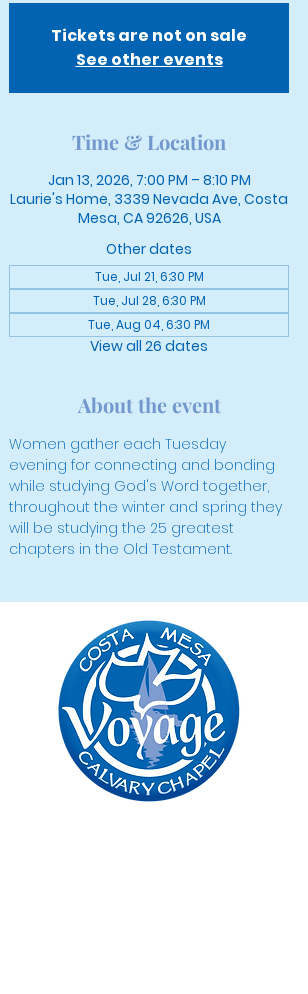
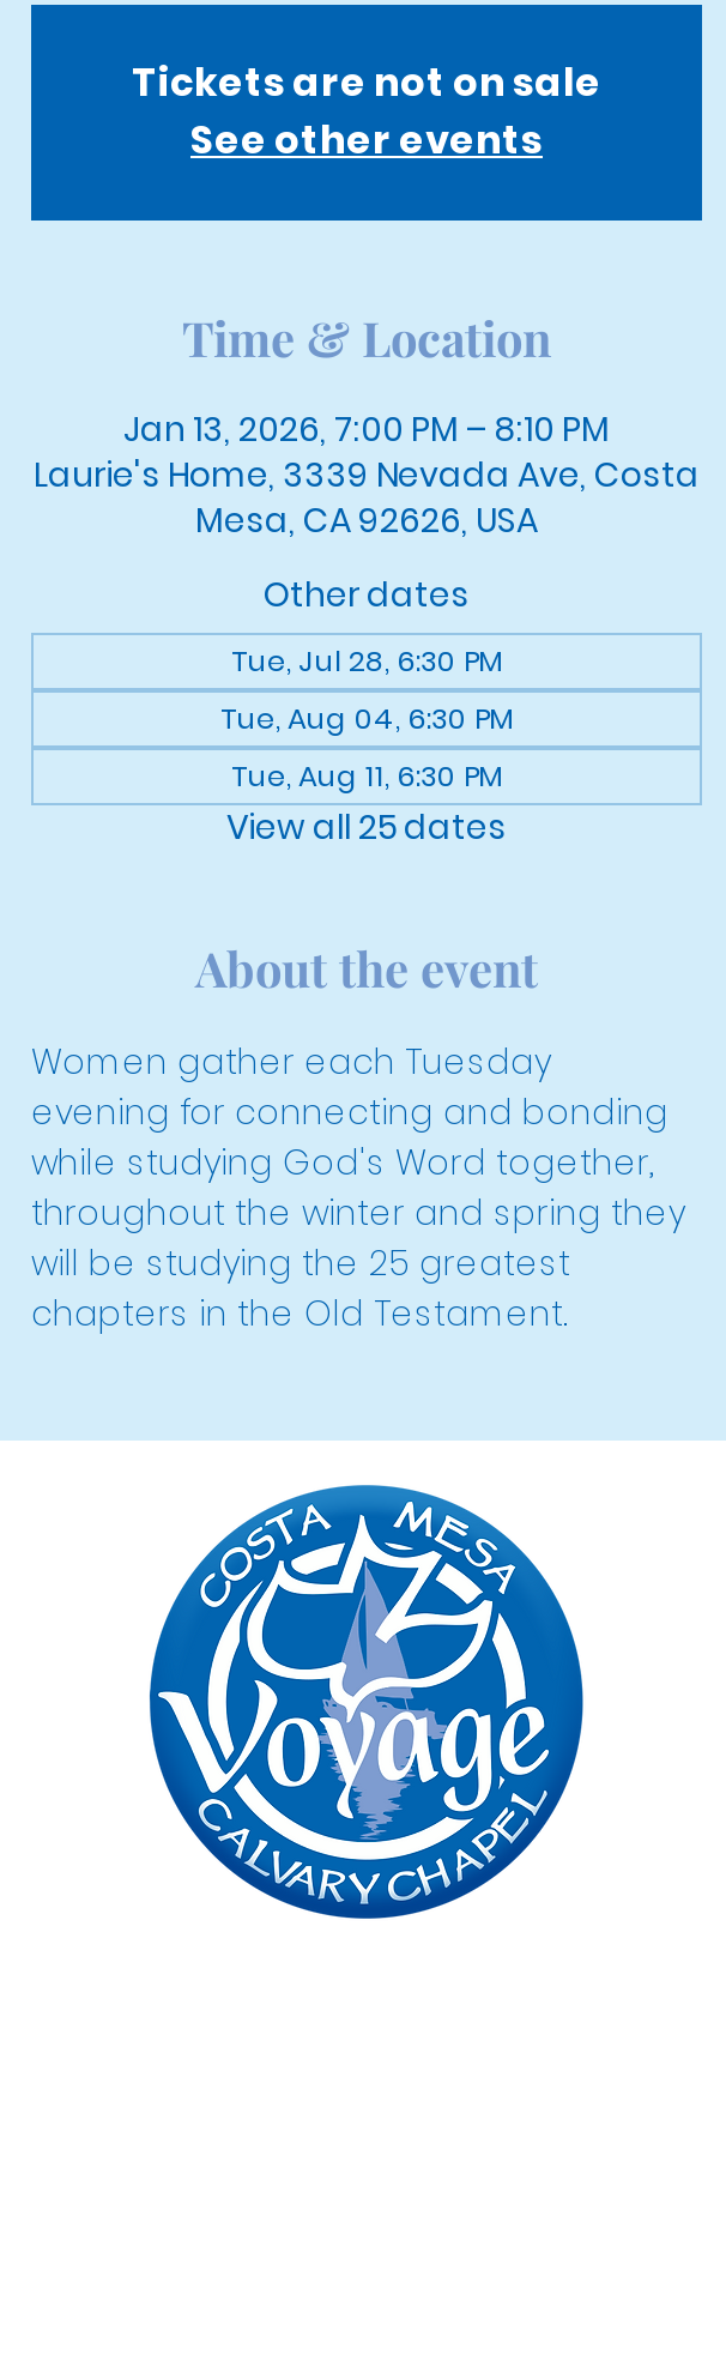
- Tue, Jul 21, 6:30 PM

moved up: Tue, Jul 28, 6:30 PM | Tue, Aug 04, 6:30 PM

- View all 26 dates
+ Tue, Aug 11, 6:30 PM
+ View all 25 dates
